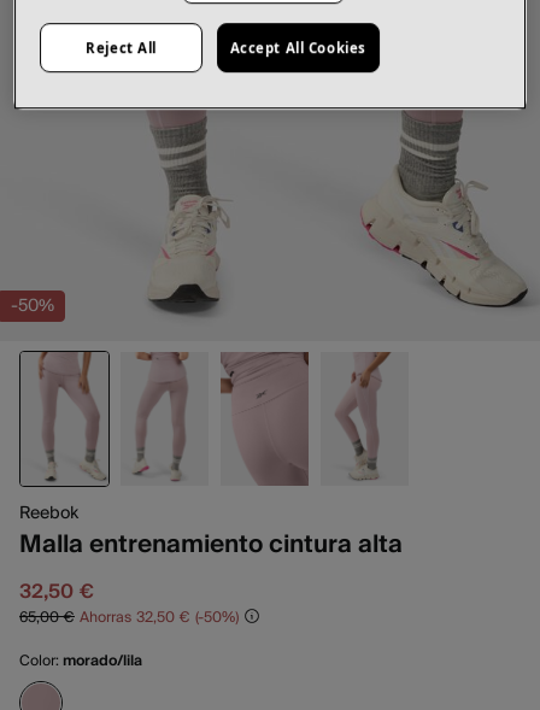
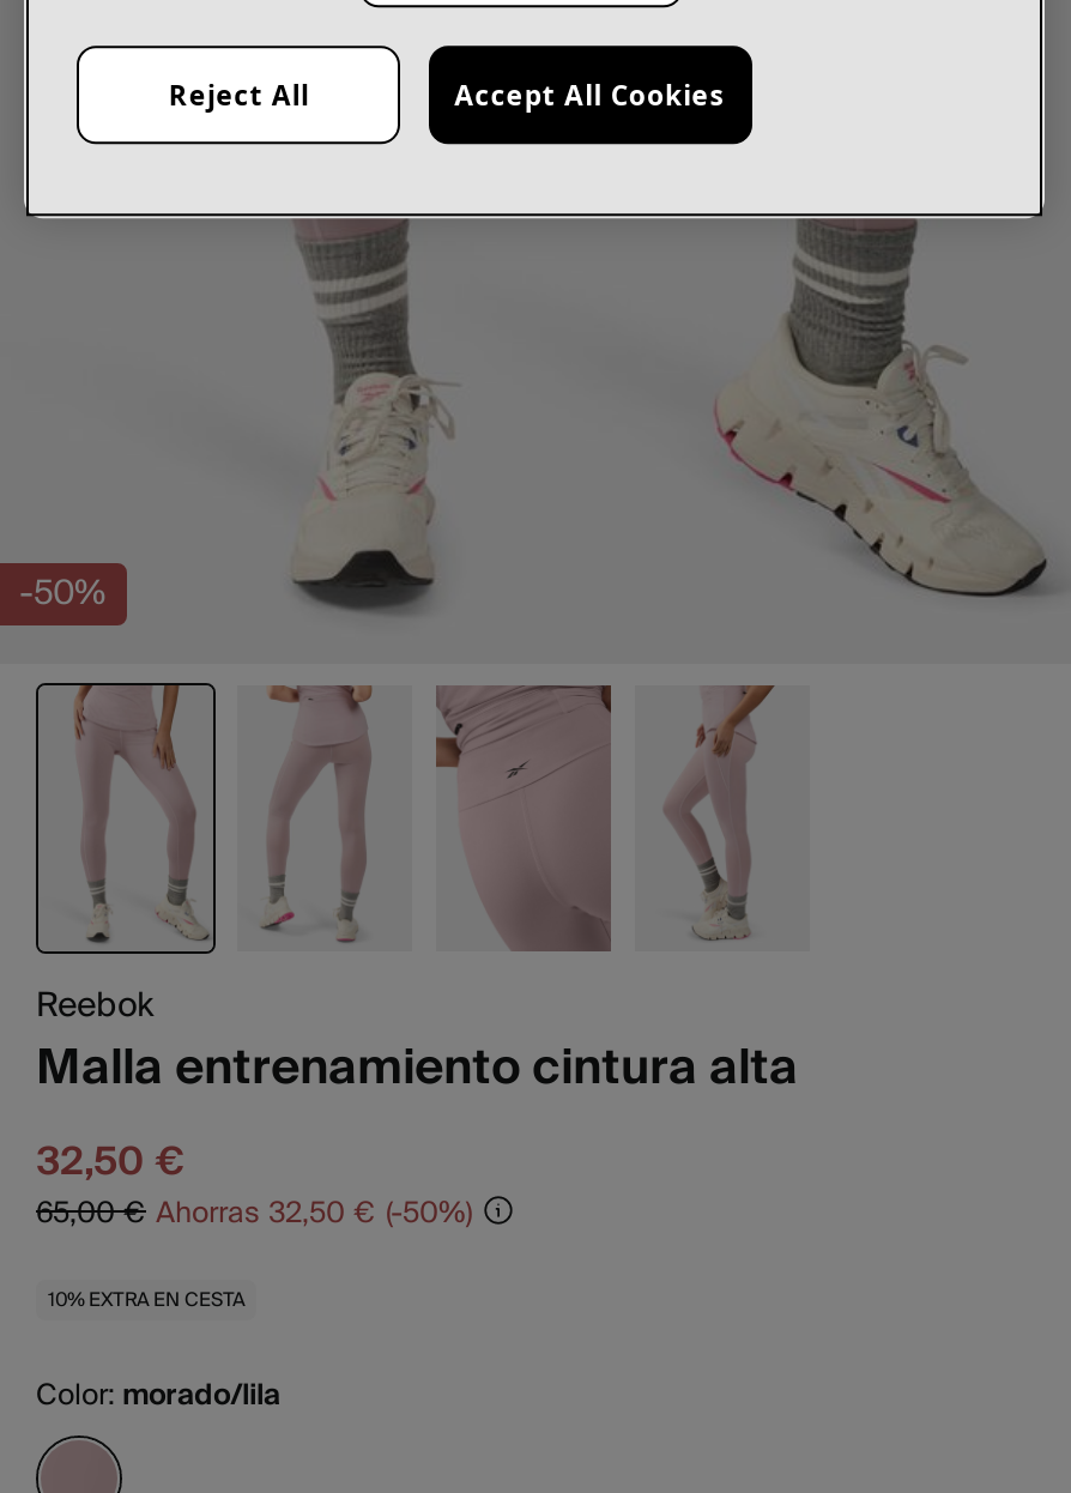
+ 10% EXTRA EN CESTA
